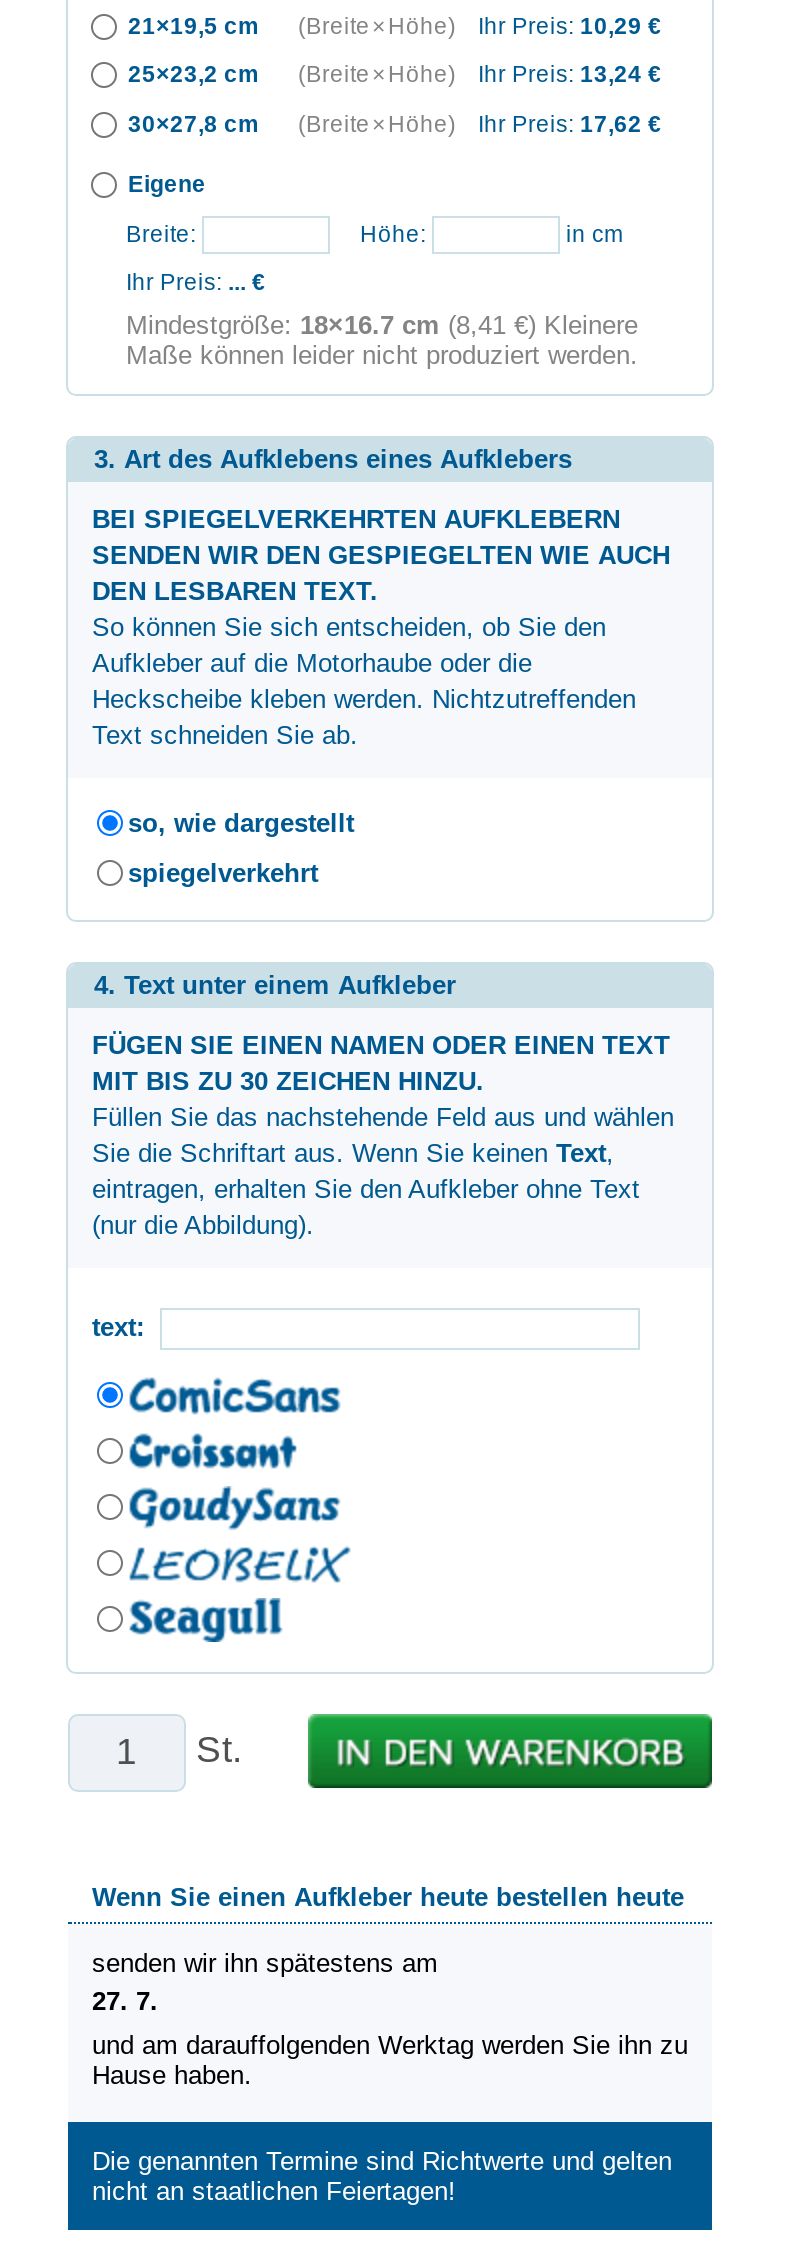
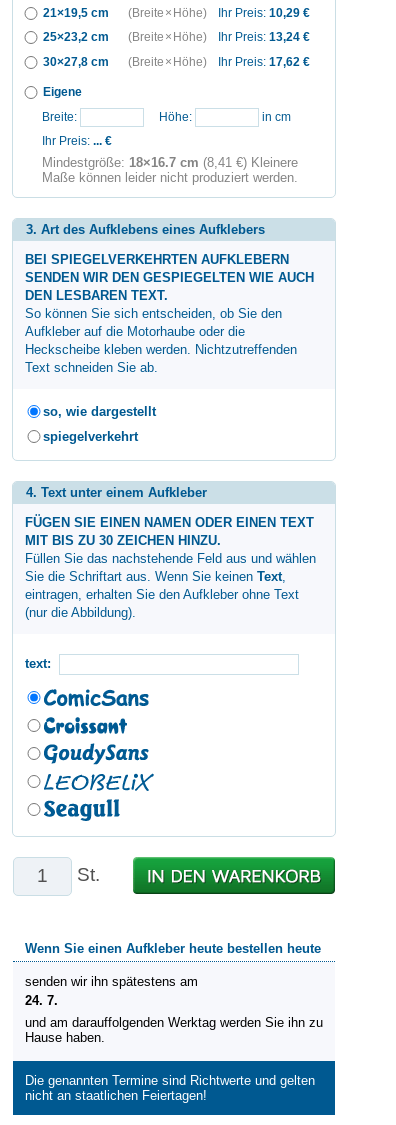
- 27. 7.
+ 24. 7.
